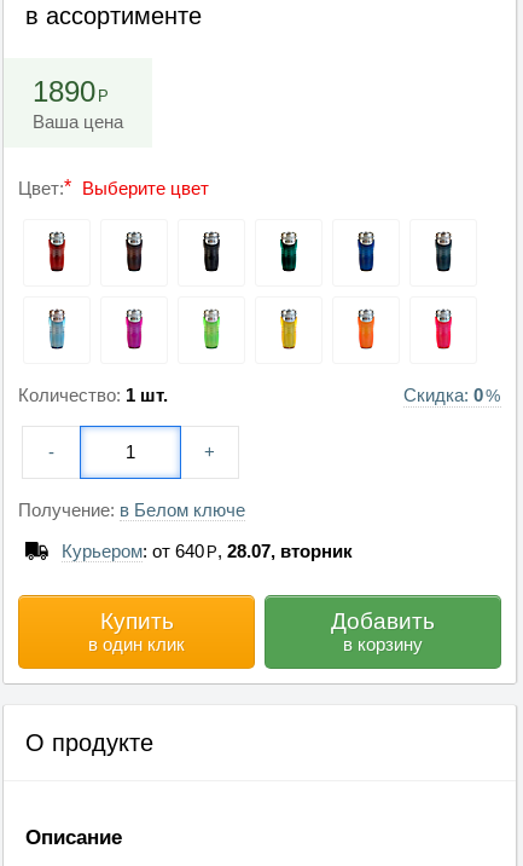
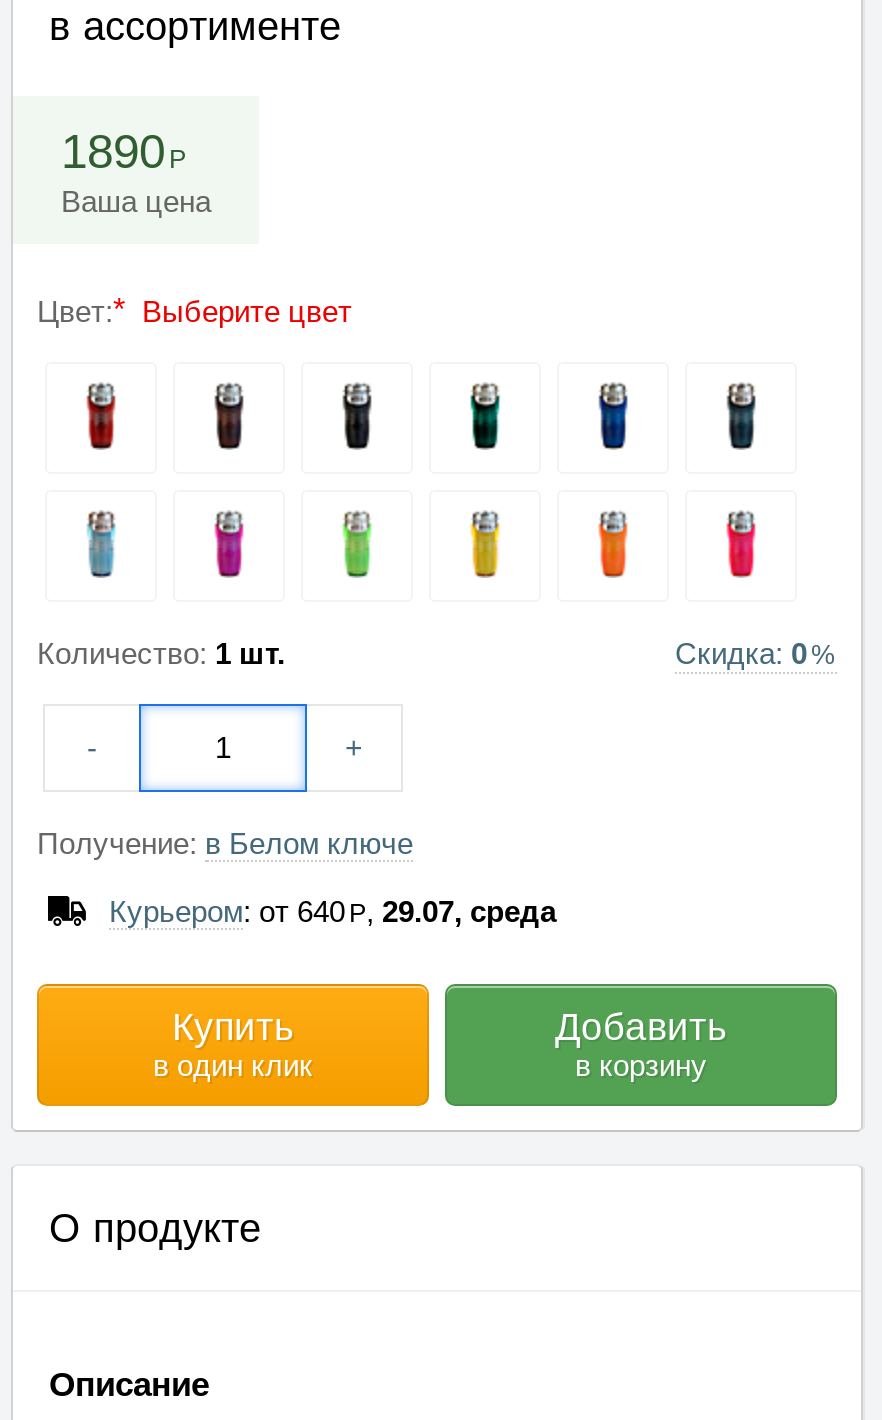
- Курьером: от 640 , 28.07, вторник
+ Курьером: от 640 , 29.07, среда
